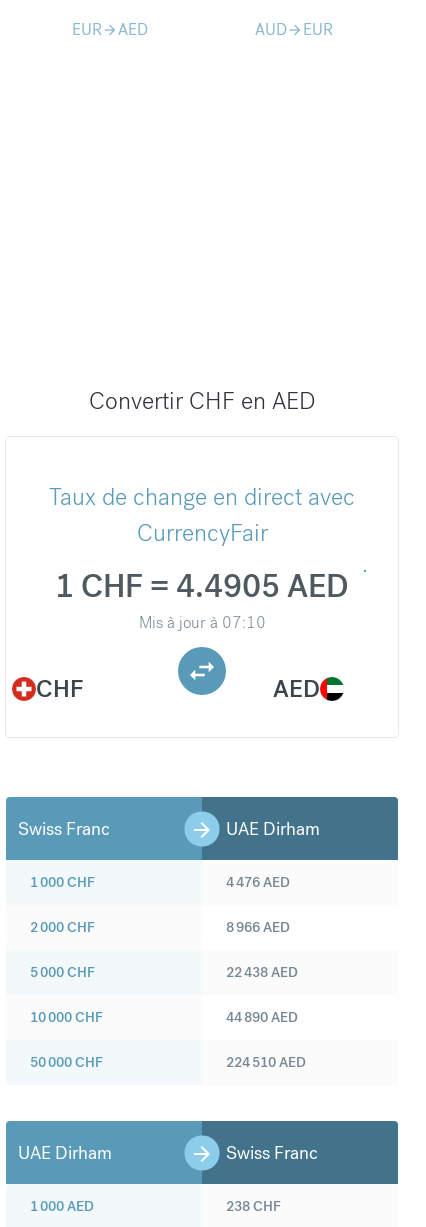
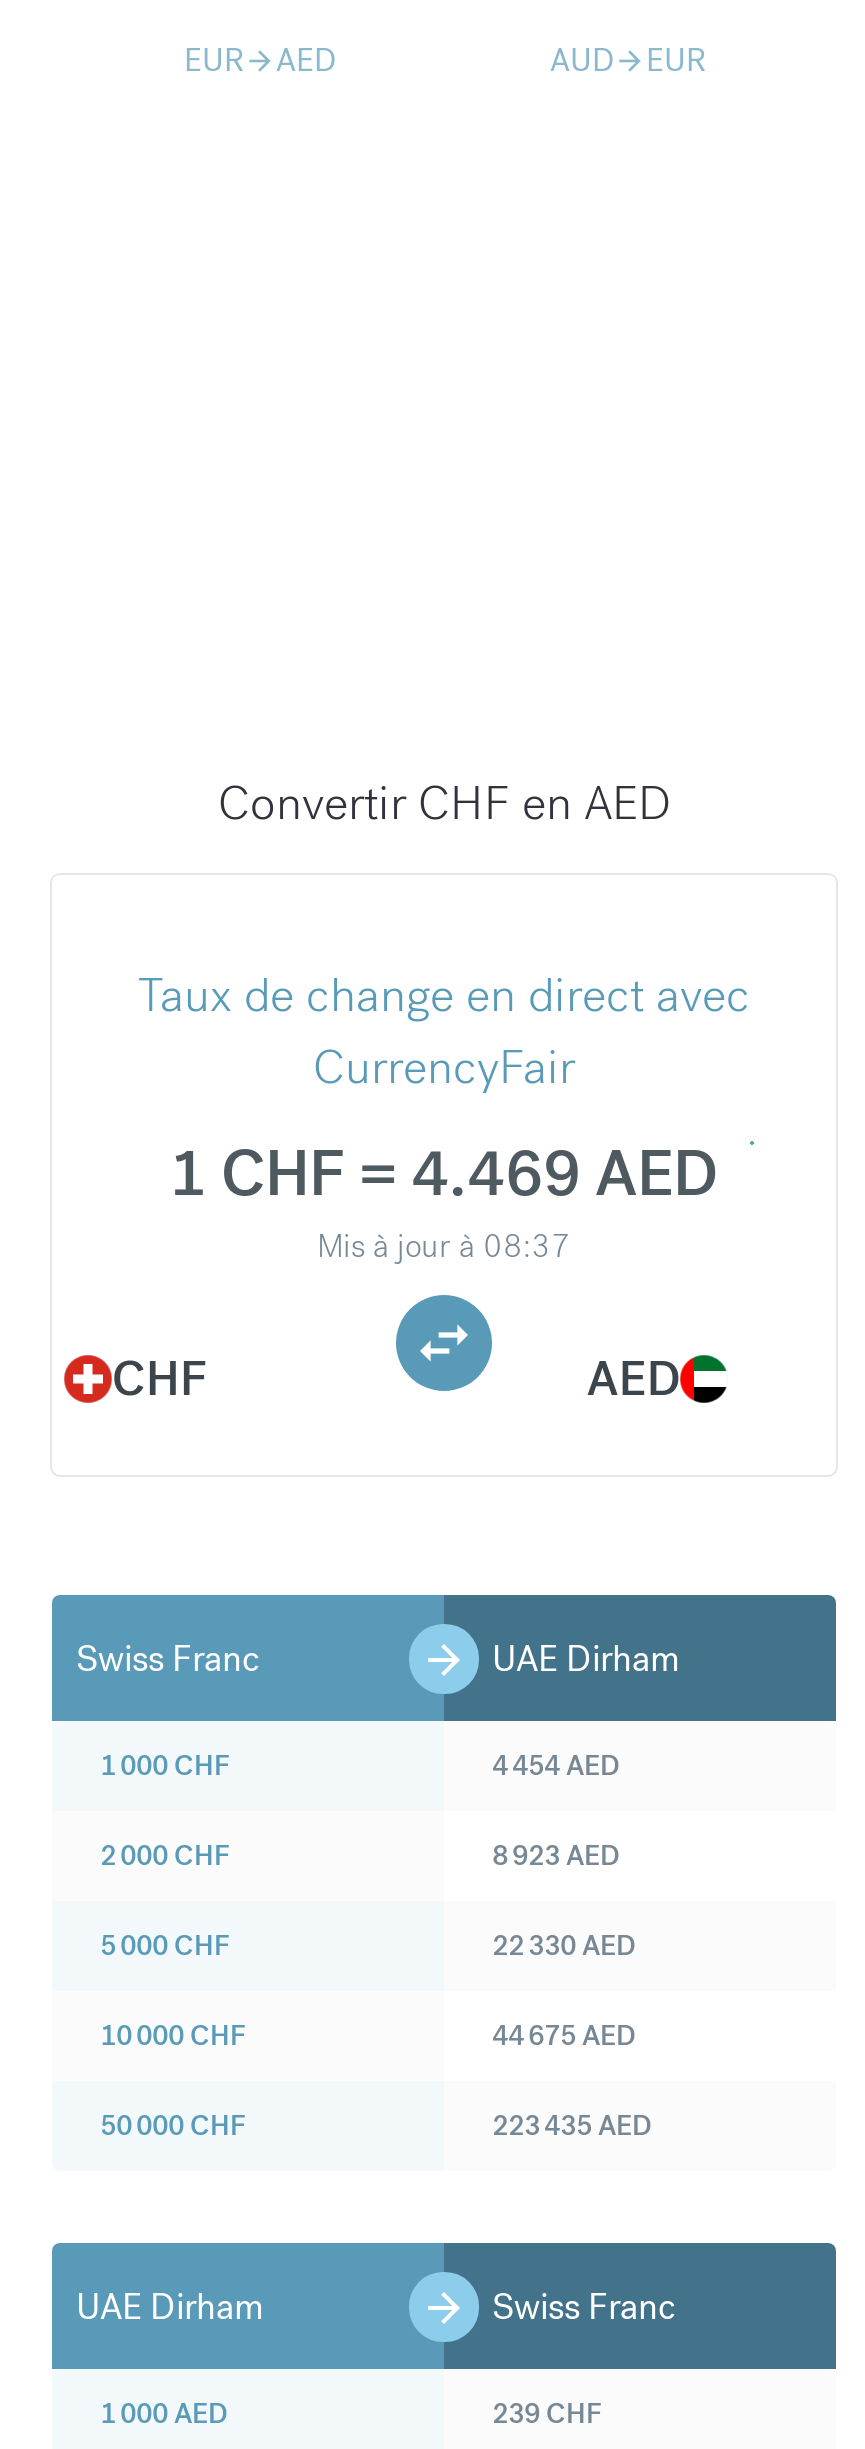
- 1 CHF = 4.4905 AED
+ 1 CHF = 4.469 AED

- Mis à jour à 07:10
+ Mis à jour à 08:37

- 4 476AED
+ 4 454AED

- 8 966 AED
+ 8 923 AED

- 22 438AED
+ 22 330AED

- 44 890 AED
+ 44 675 AED

- 224 510 AED
+ 223 435 AED

- 238 CHF
+ 239 CHF
